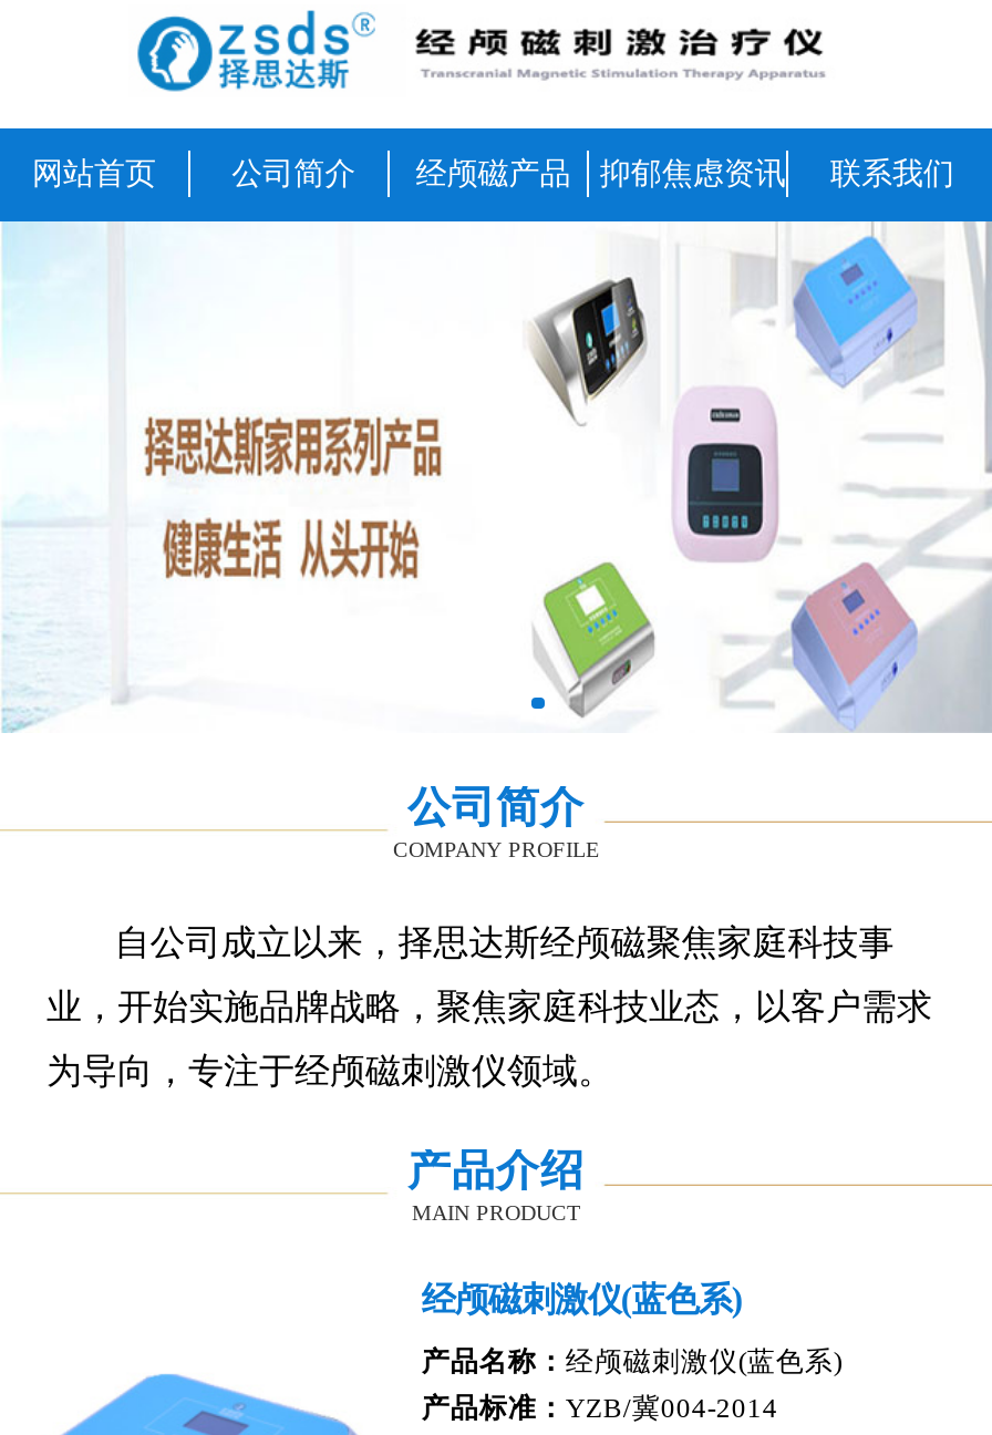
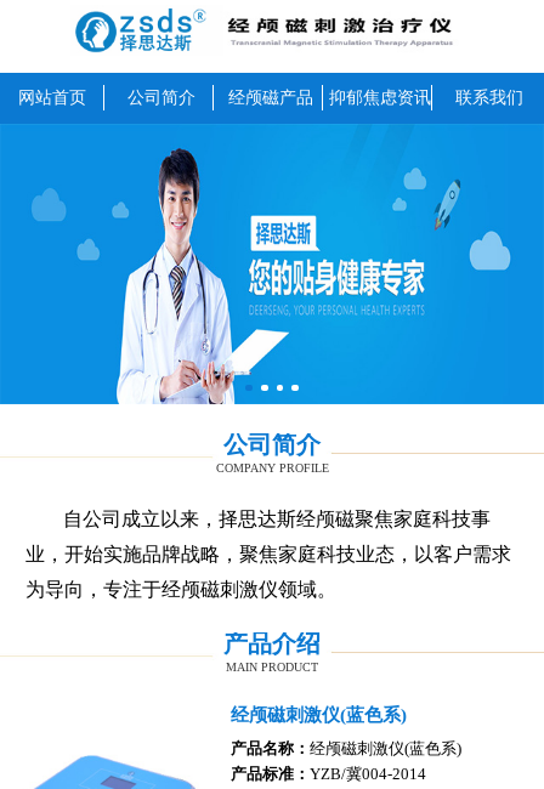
- [image]
+ [image]
